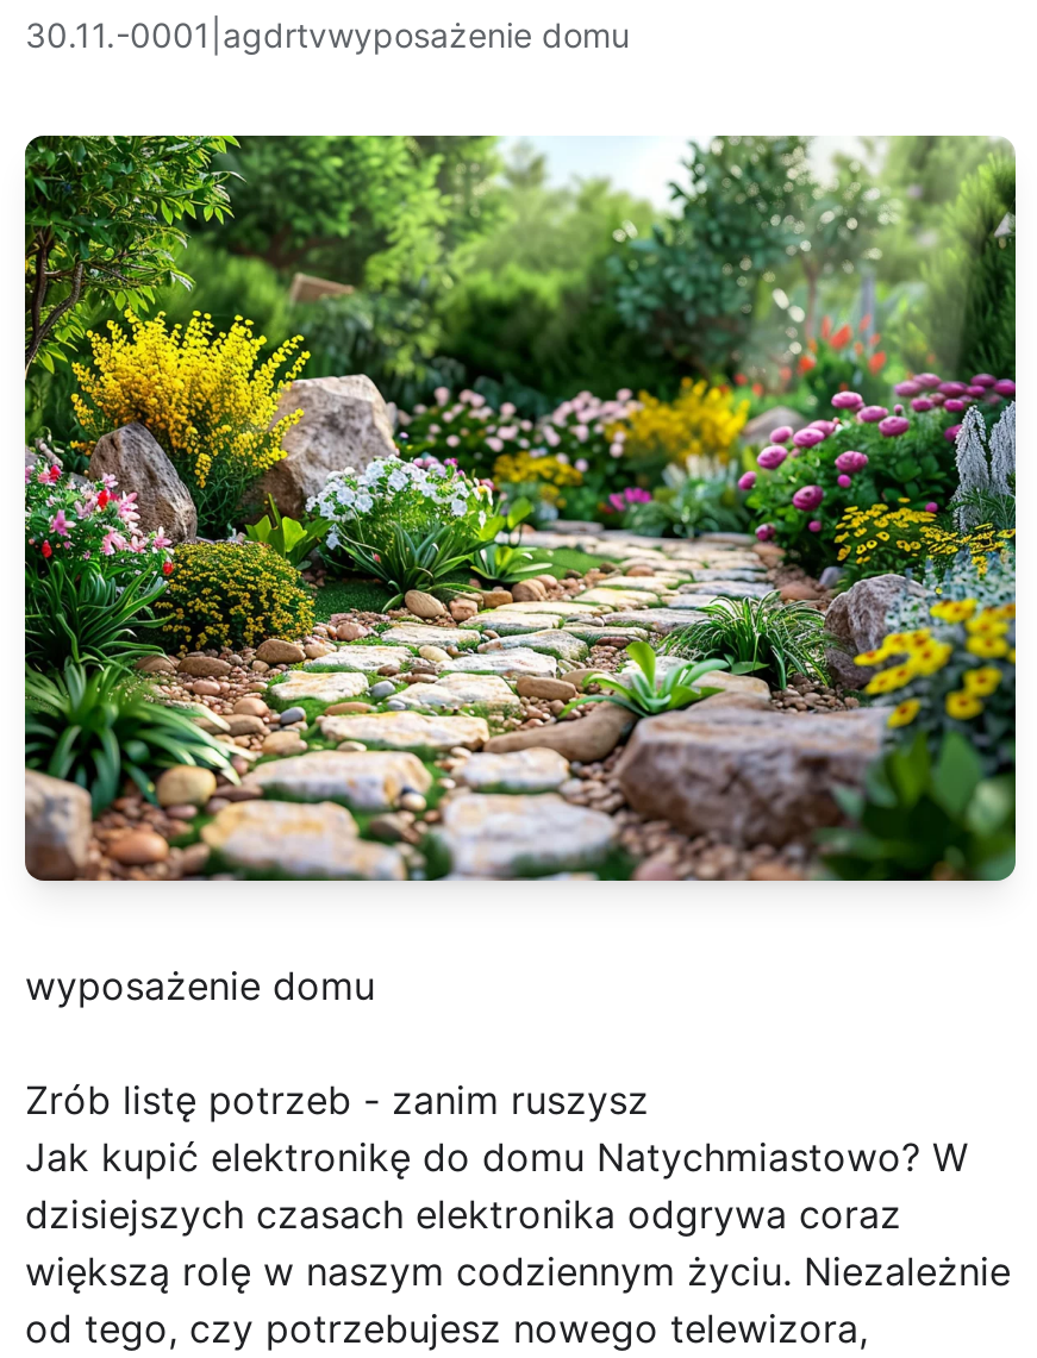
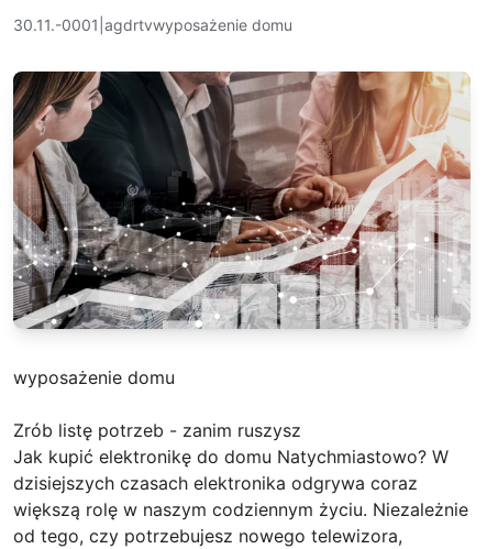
- [image]
+ [image]
